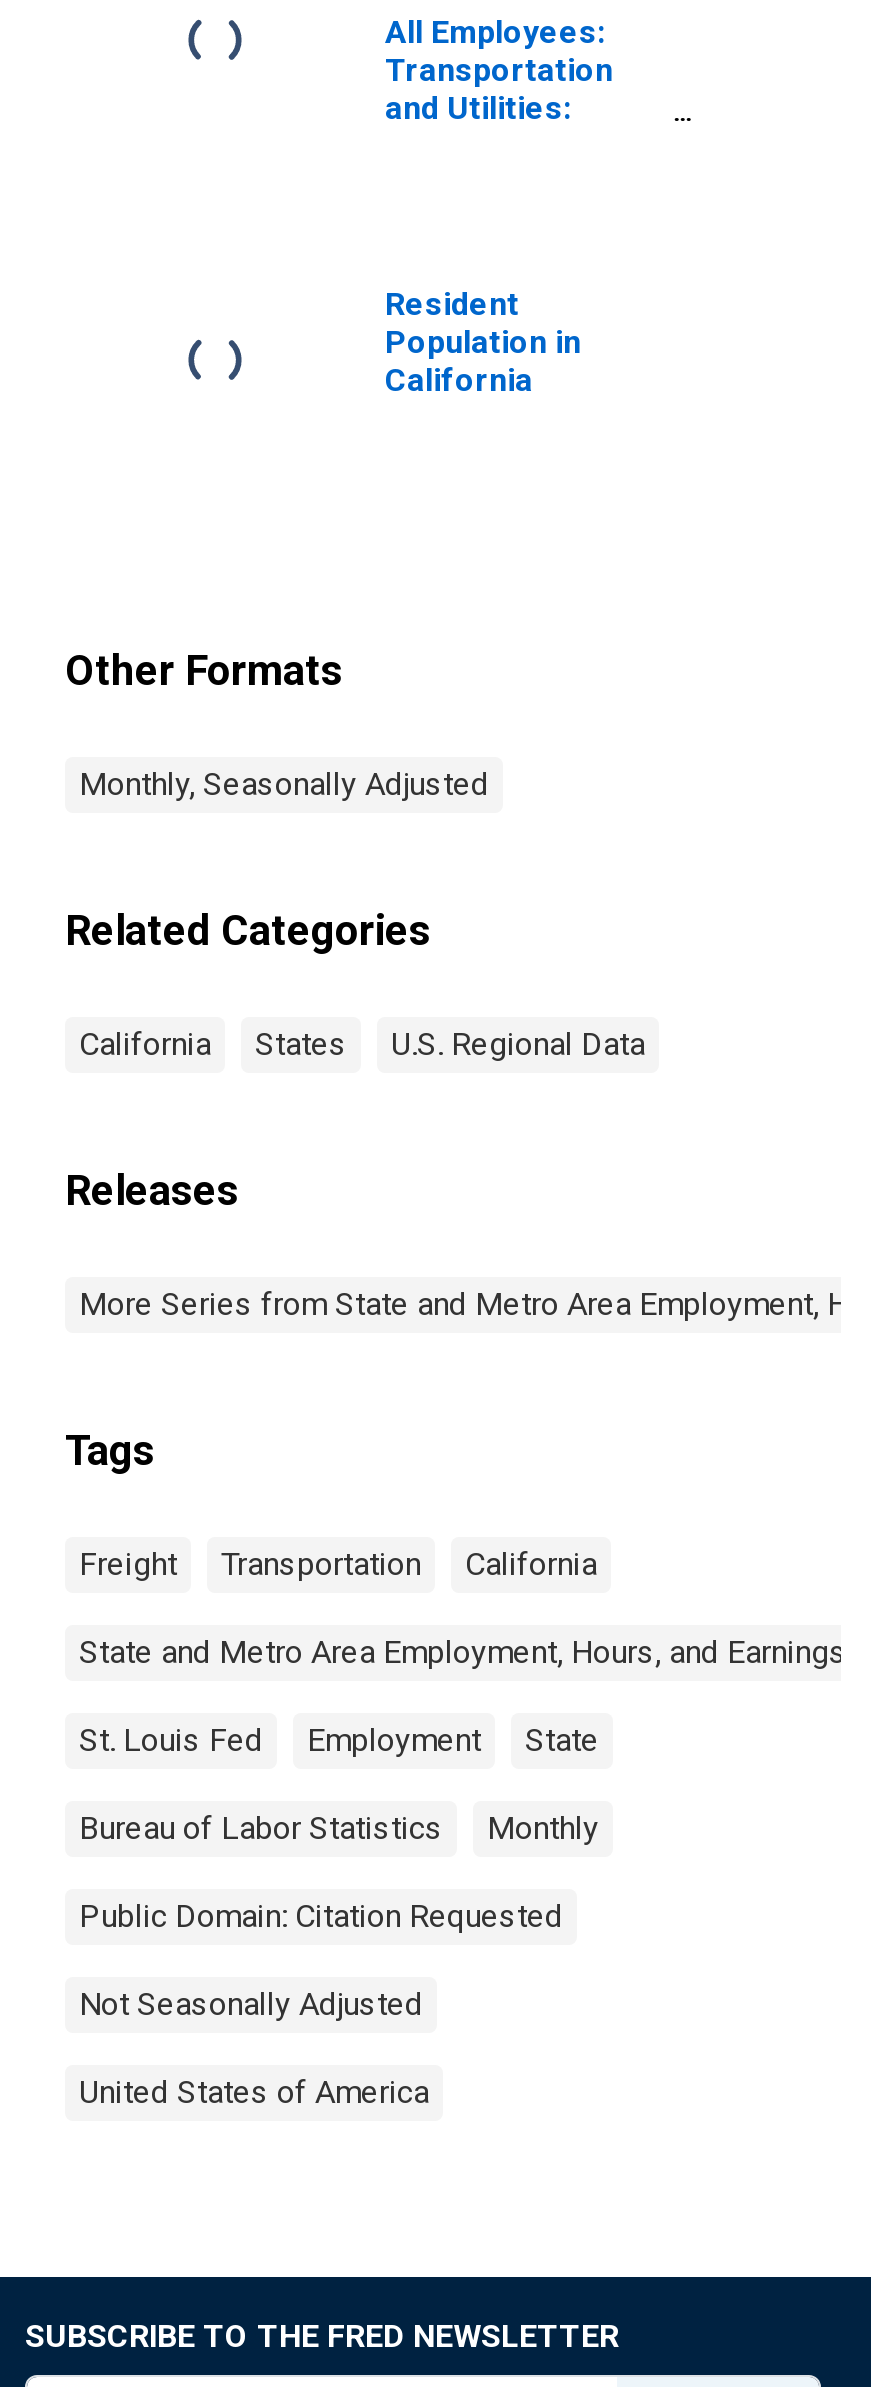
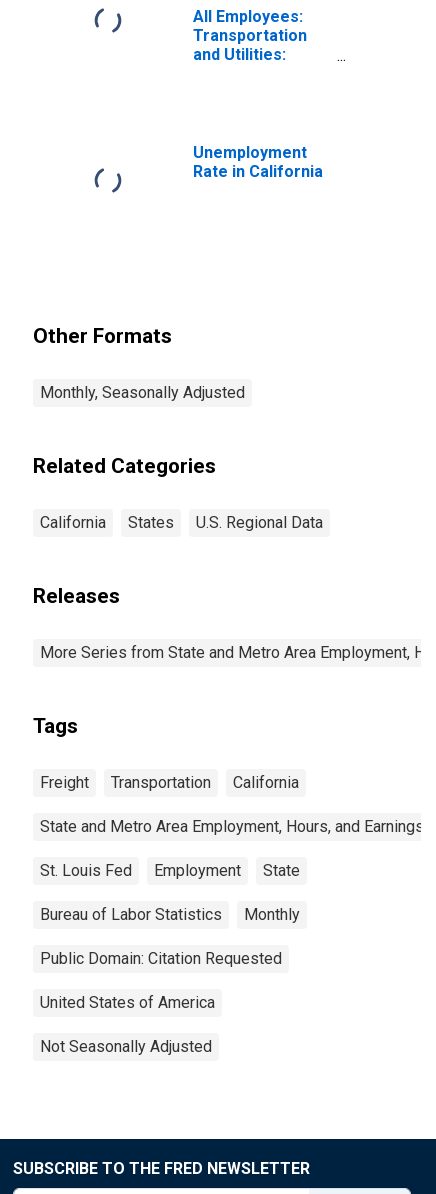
- Resident
- Population in
- California
+ Unemployment
+ Rate in California

moved down: Not Seasonally Adjusted

moved up: United States of America
